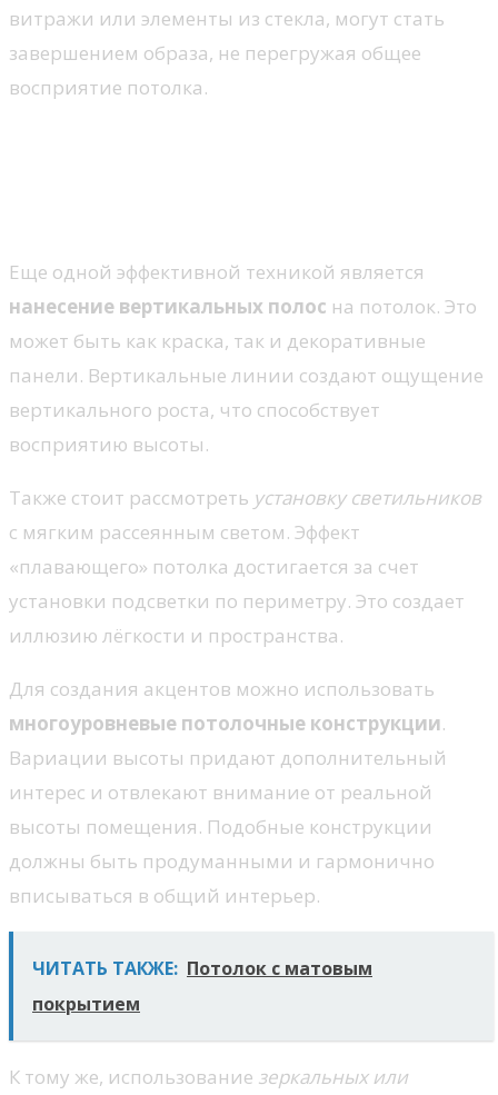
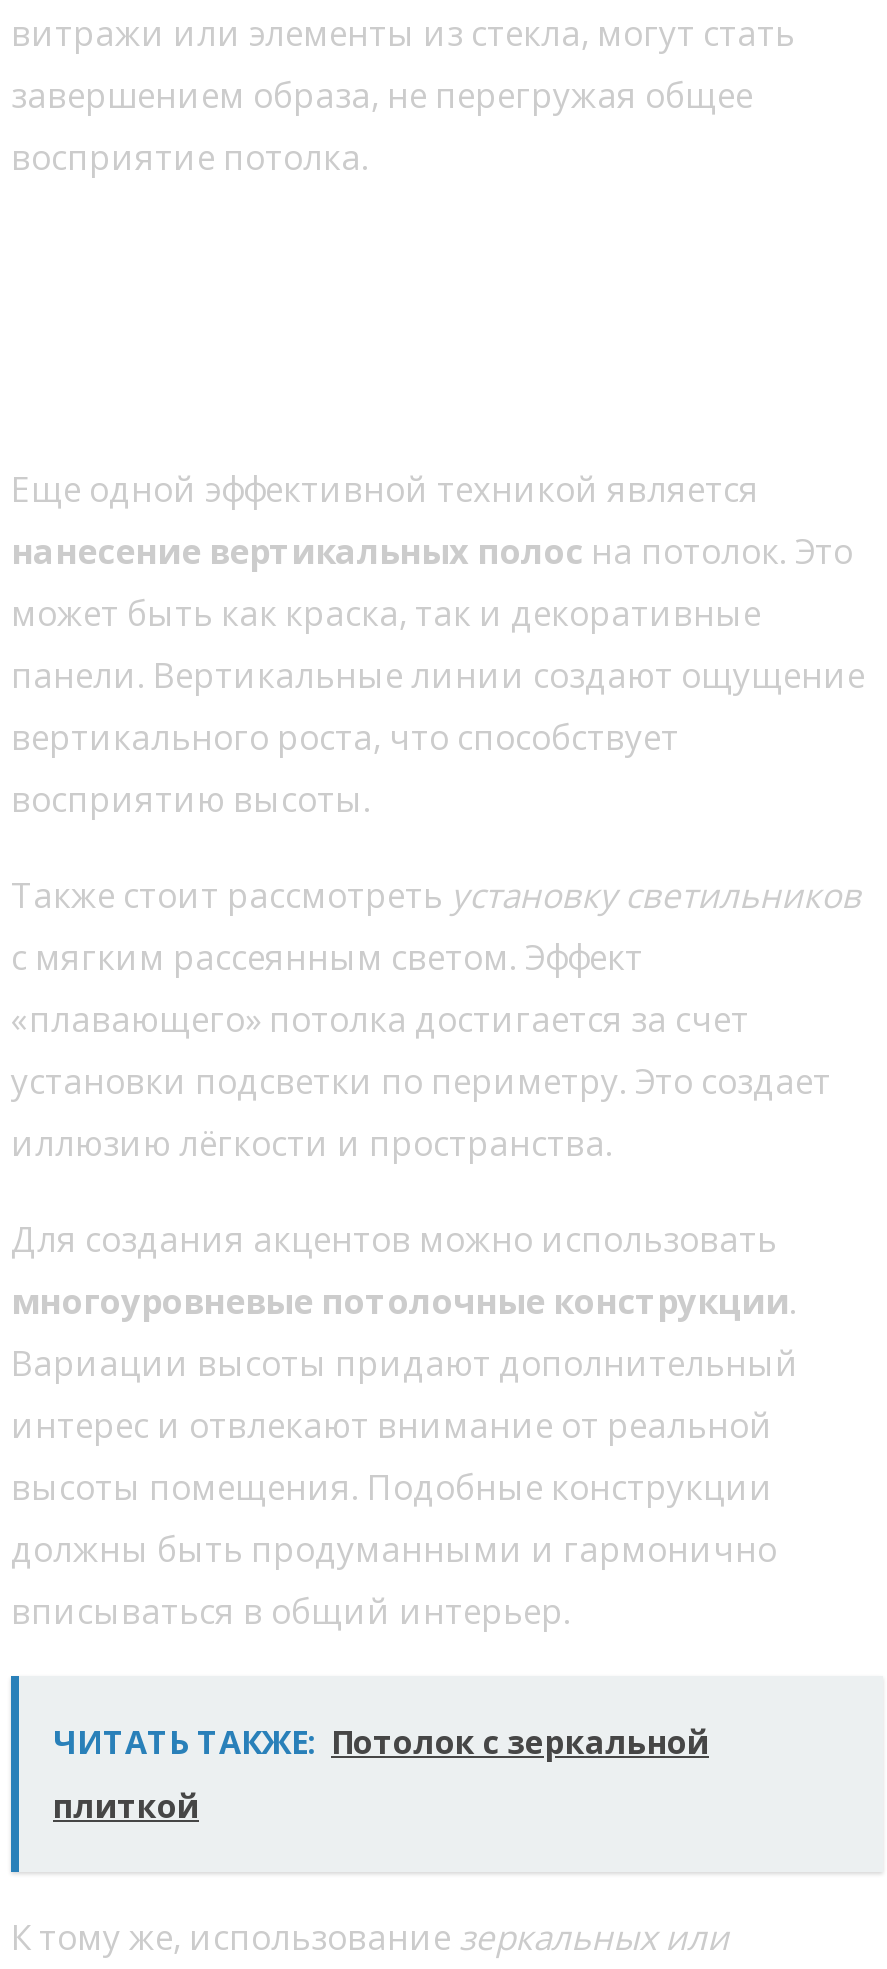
- ЧИТАТЬ ТАКЖЕ: Потолок с матовым
+ ЧИТАТЬ ТАКЖЕ: Потолок с зеркальной

- покрытием
+ плиткой
